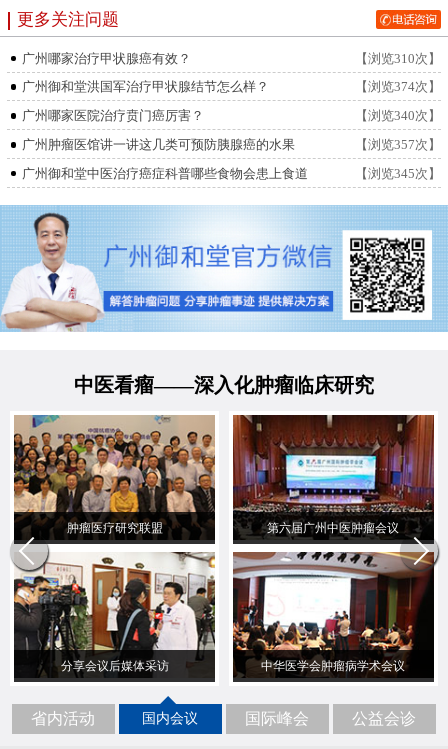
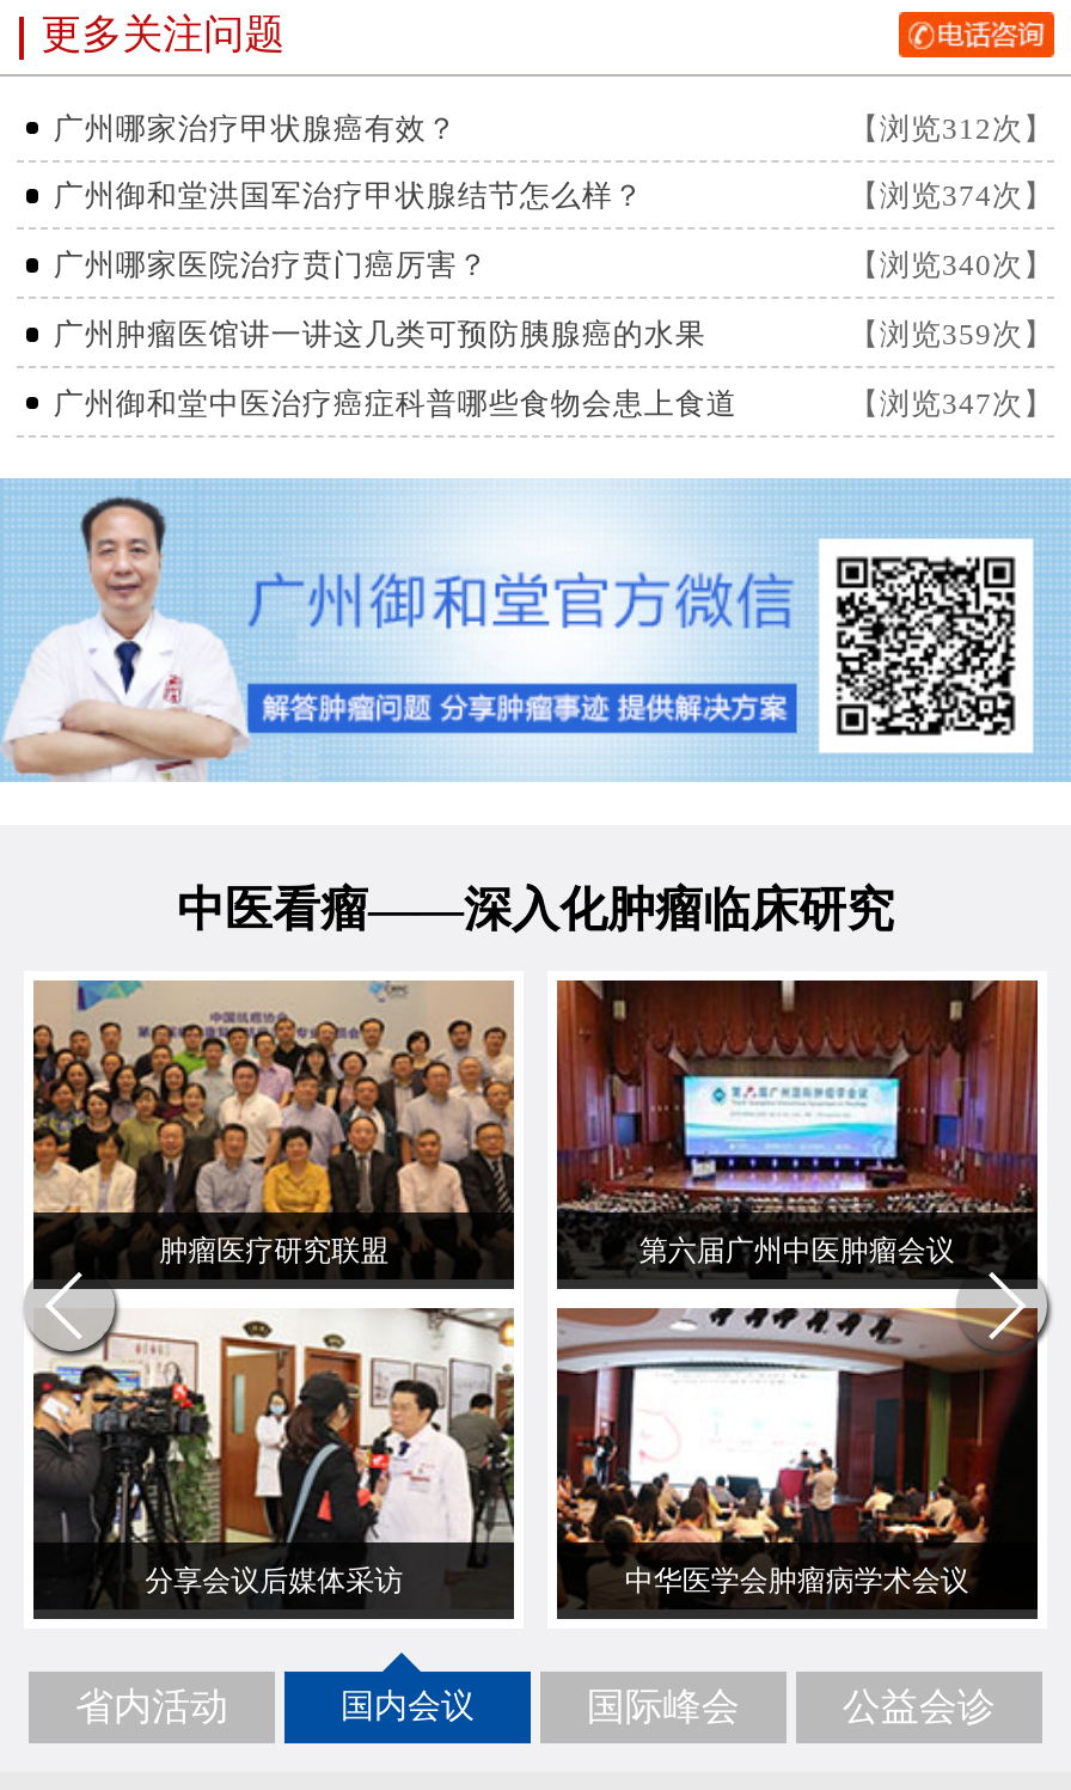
- 【浏览310次】
+ 【浏览312次】

- 【浏览357次】
+ 【浏览359次】

- 【浏览345次】
+ 【浏览347次】
